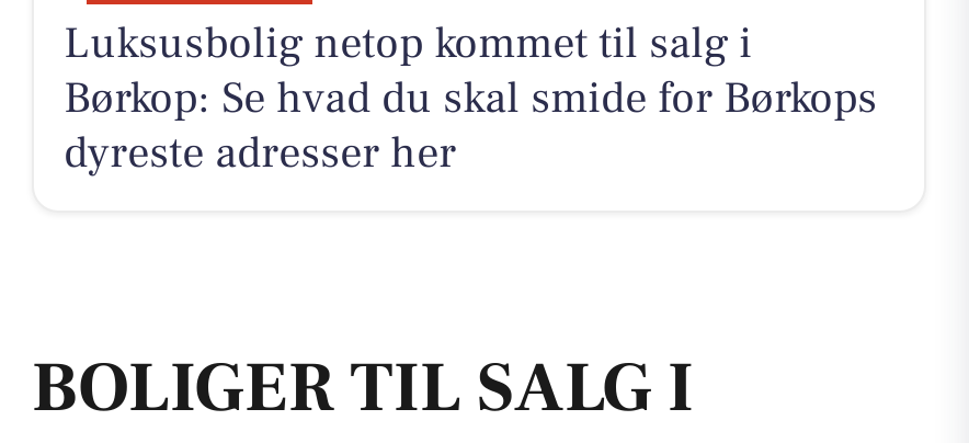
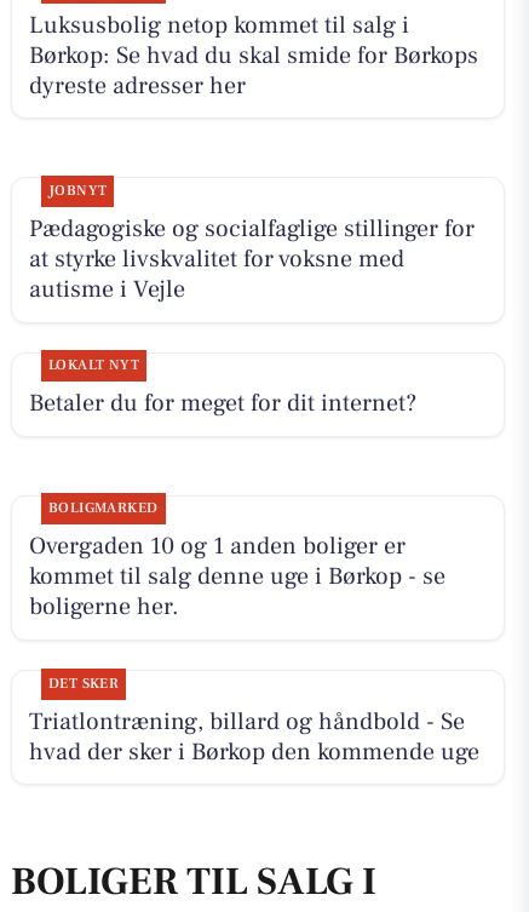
+ JOBNYT
+ Pædagogiske og socialfaglige stillinger for
+ at styrke livskvalitet for voksne med
+ autisme i Vejle
+ LOKALT NYT
+ Betaler du for meget for dit internet?

+ BOLIGMARKED
+ Overgaden 10 og 1 anden boliger er
+ kommet til salg denne uge i Børkop - se
+ boligerne her.
+ DET SKER
+ Triatlontræning, billard og håndbold - Se
+ hvad der sker i Børkop den kommende uge
